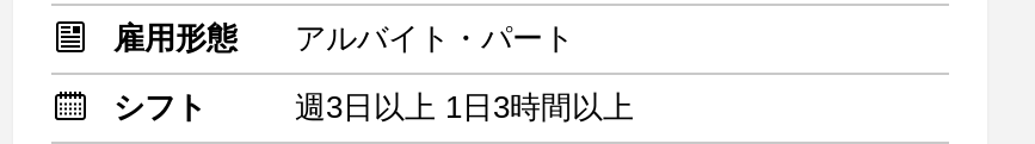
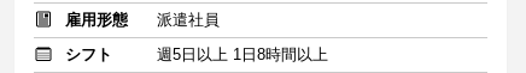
- アルバイト・パート
+ 派遣社員

- 週3日以上 1日3時間以上
+ 週5日以上 1日8時間以上
